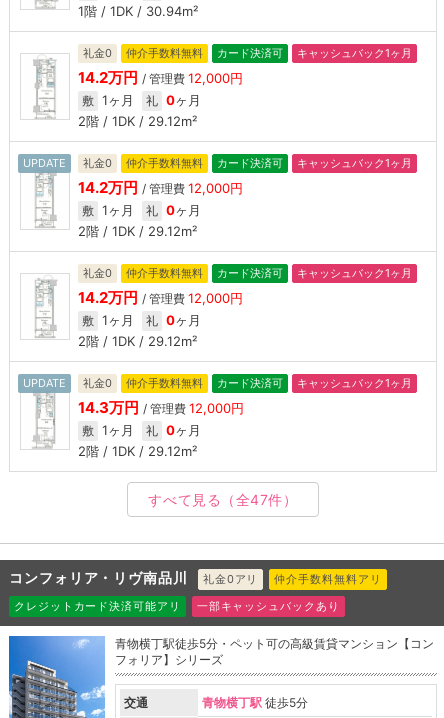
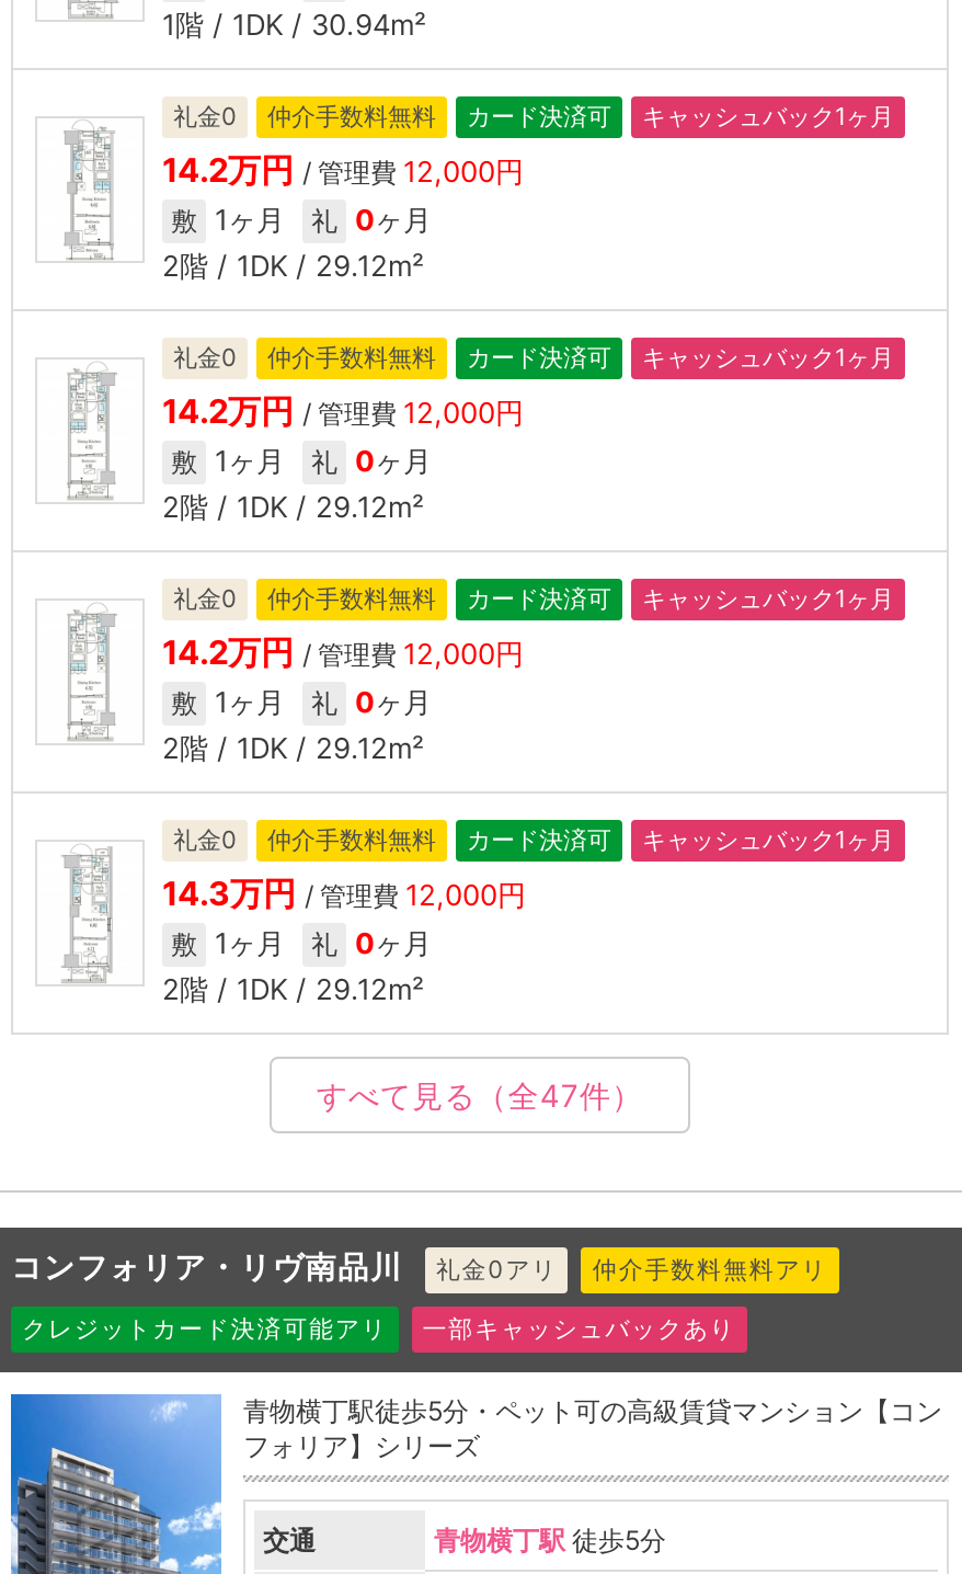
- UPDATE

- UPDATE
